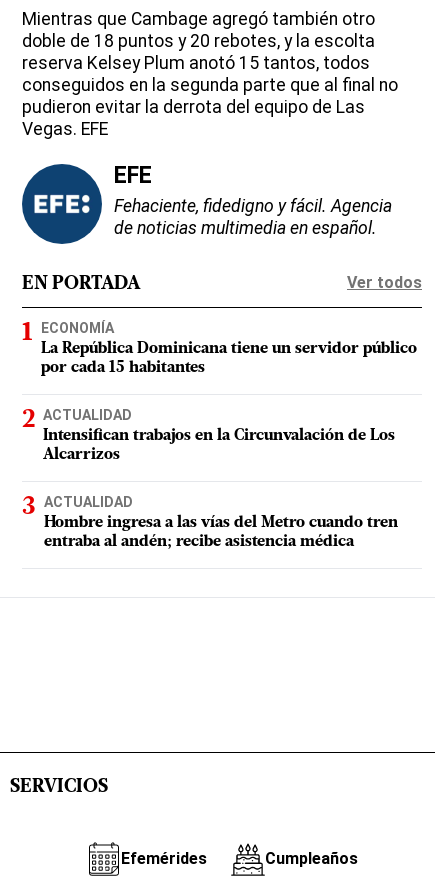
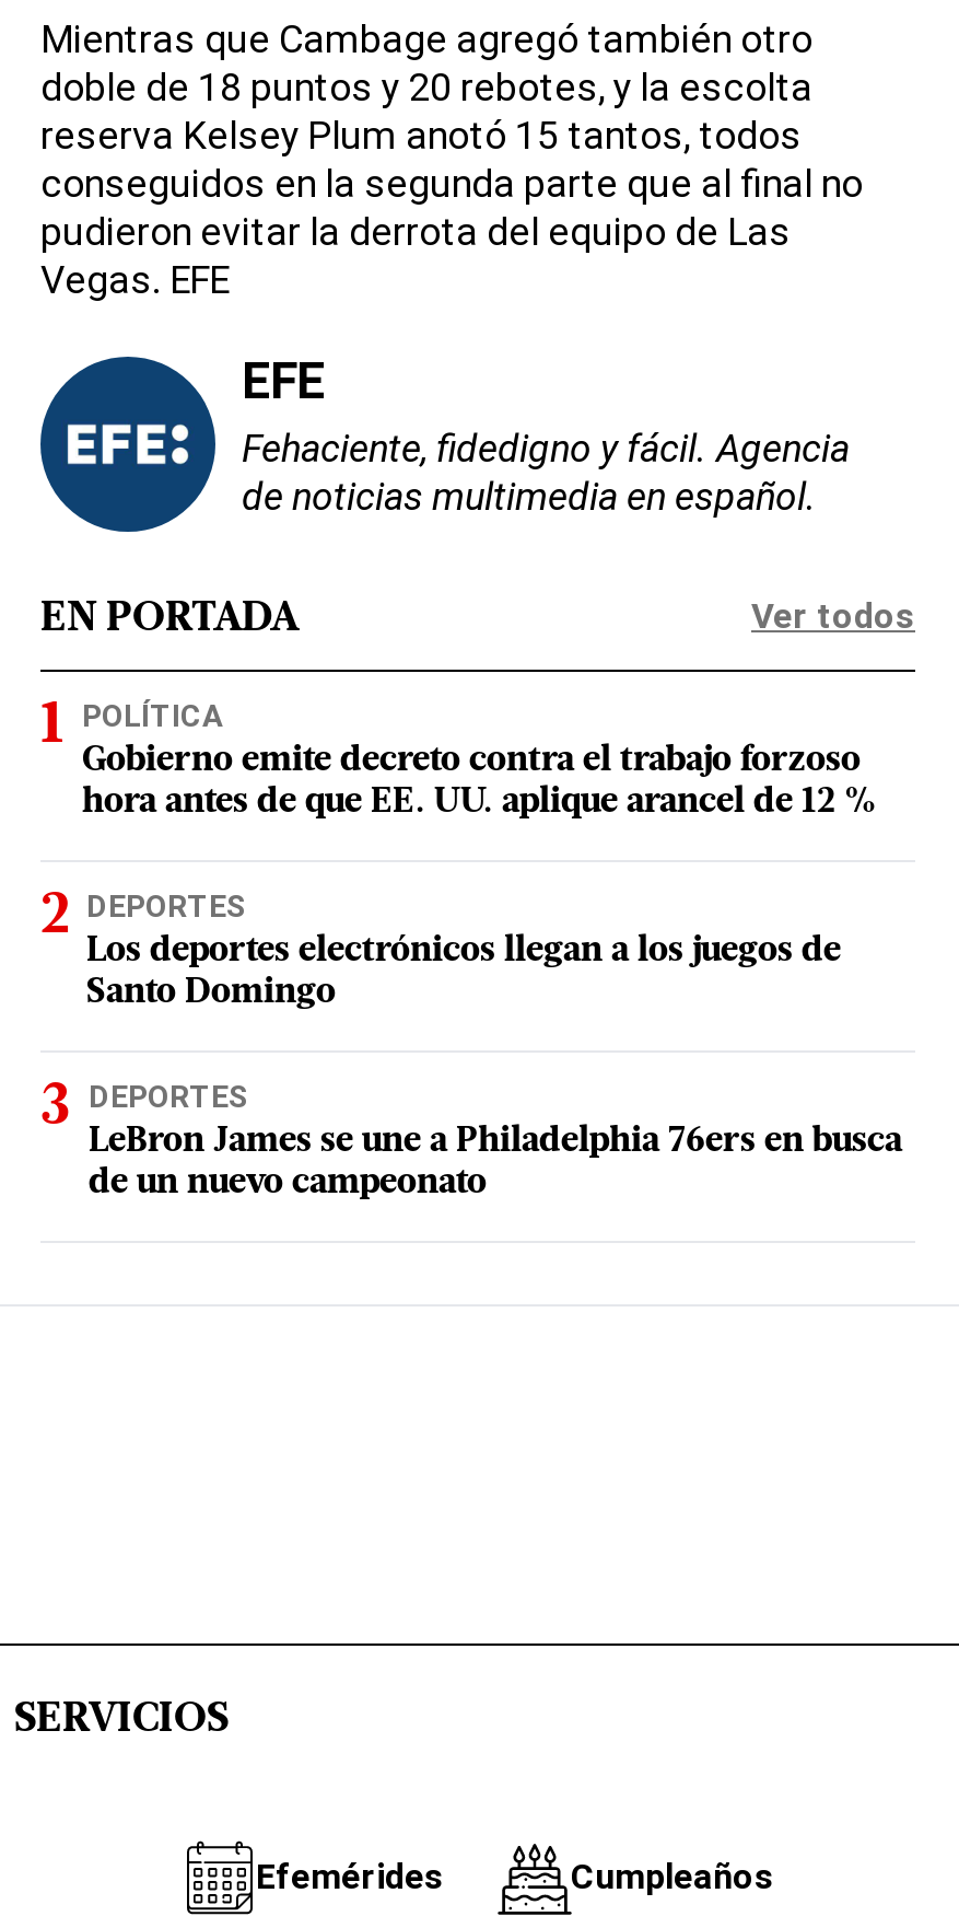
- ECONOMÍA
- La República Dominicana tiene un servidor público
- por cada 15 habitantes
+ POLÍTICA
+ Gobierno emite decreto contra el trabajo forzoso
+ hora antes de que EE. UU. aplique arancel de 12 %

- ACTUALIDAD
- Intensifican trabajos en la Circunvalación de Los
- Alcarrizos
+ DEPORTES
+ Los deportes electrónicos llegan a los juegos de
+ Santo Domingo

- ACTUALIDAD
- Hombre ingresa a las vías del Metro cuando tren
- entraba al andén; recibe asistencia médica
+ DEPORTES
+ LeBron James se une a Philadelphia 76ers en busca
+ de un nuevo campeonato
